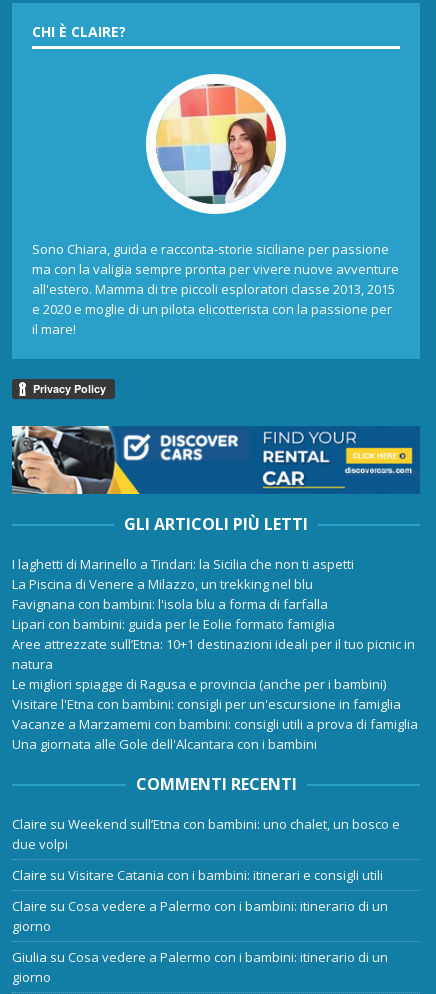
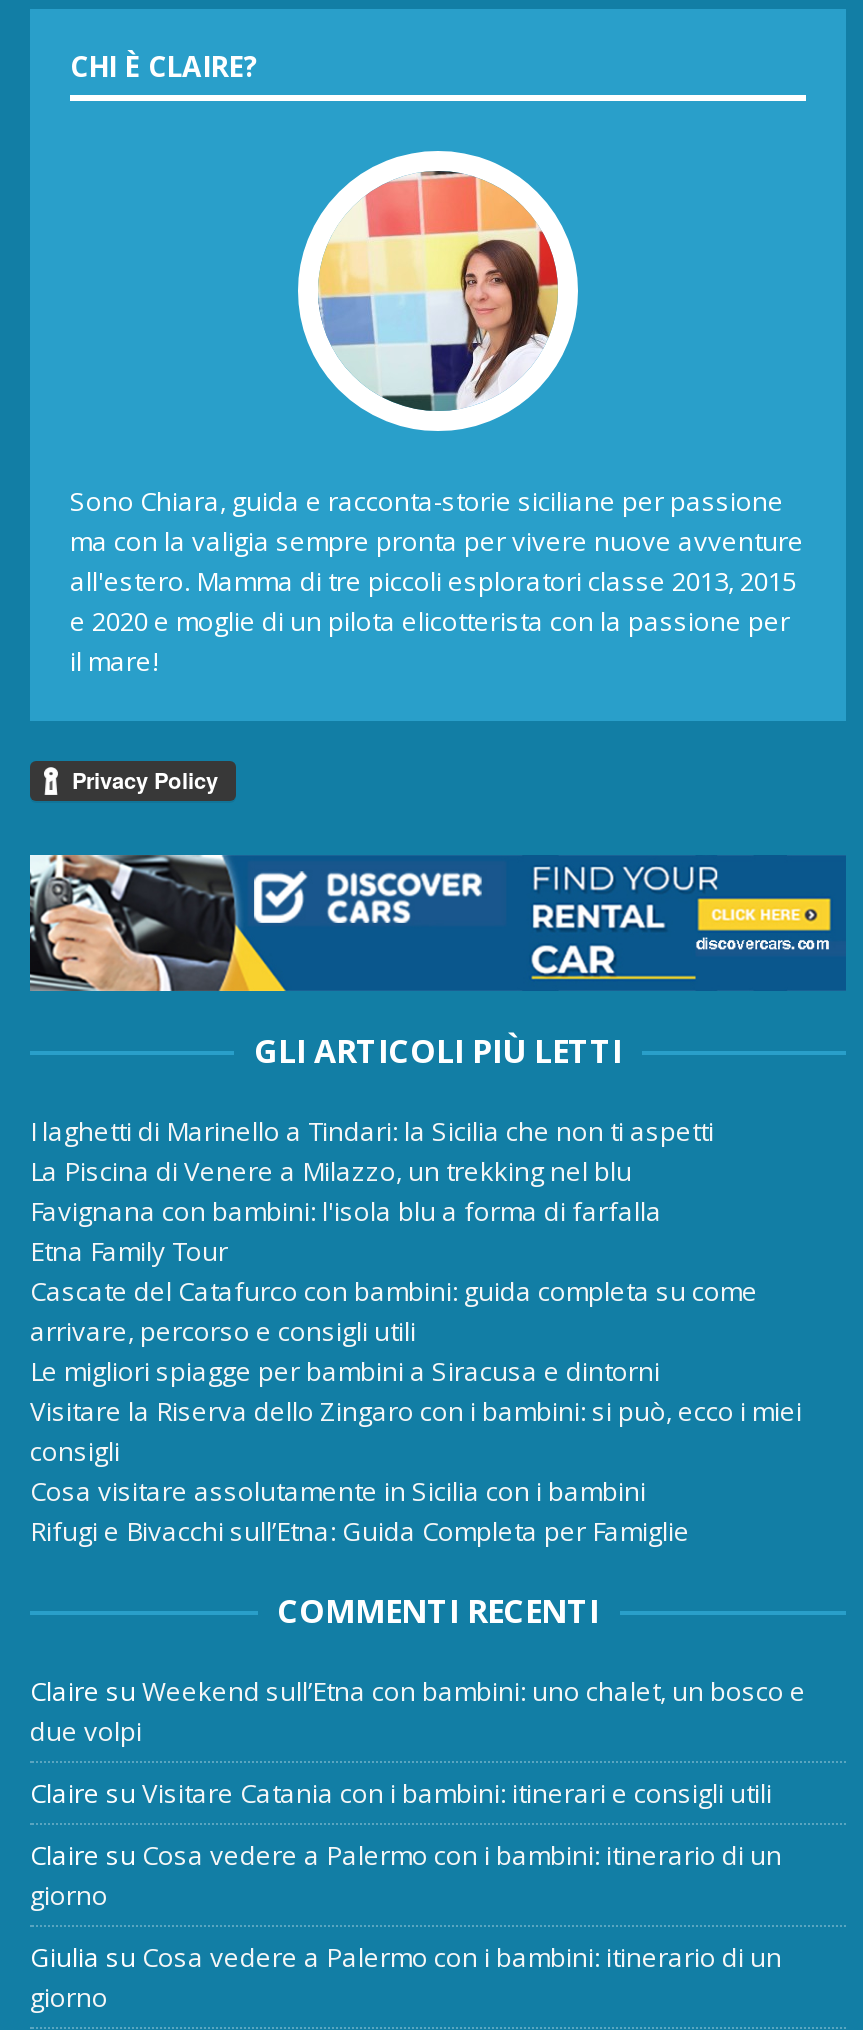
- Lipari con bambini: guida per le Eolie formato famiglia
- Aree attrezzate sull’Etna: 10+1 destinazioni ideali per il tuo picnic in
- natura
- Le migliori spiagge di Ragusa e provincia (anche per i bambini)
- Visitare l'Etna con bambini: consigli per un'escursione in famiglia
- Vacanze a Marzamemi con bambini: consigli utili a prova di famiglia
- Una giornata alle Gole dell'Alcantara con i bambini
+ Etna Family Tour
+ Cascate del Catafurco con bambini: guida completa su come
+ arrivare, percorso e consigli utili
+ Le migliori spiagge per bambini a Siracusa e dintorni
+ Visitare la Riserva dello Zingaro con i bambini: si può, ecco i miei
+ consigli
+ Cosa visitare assolutamente in Sicilia con i bambini
+ Rifugi e Bivacchi sull’Etna: Guida Completa per Famiglie
